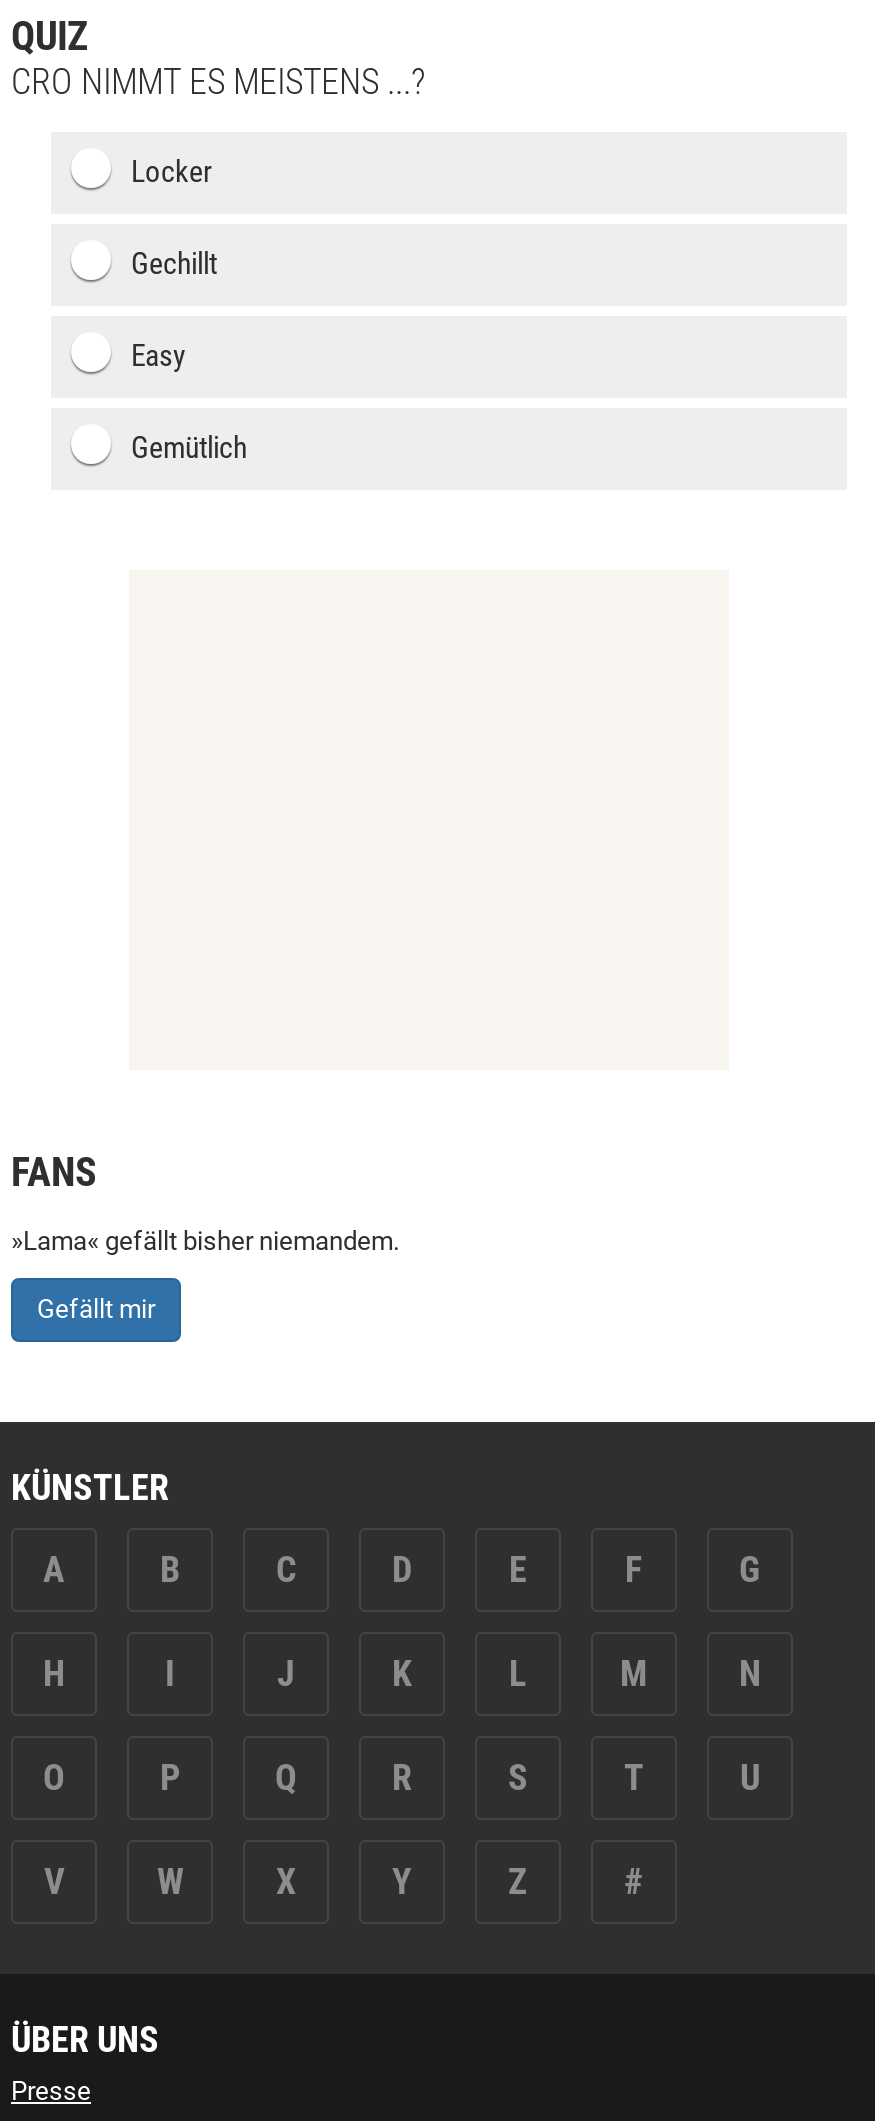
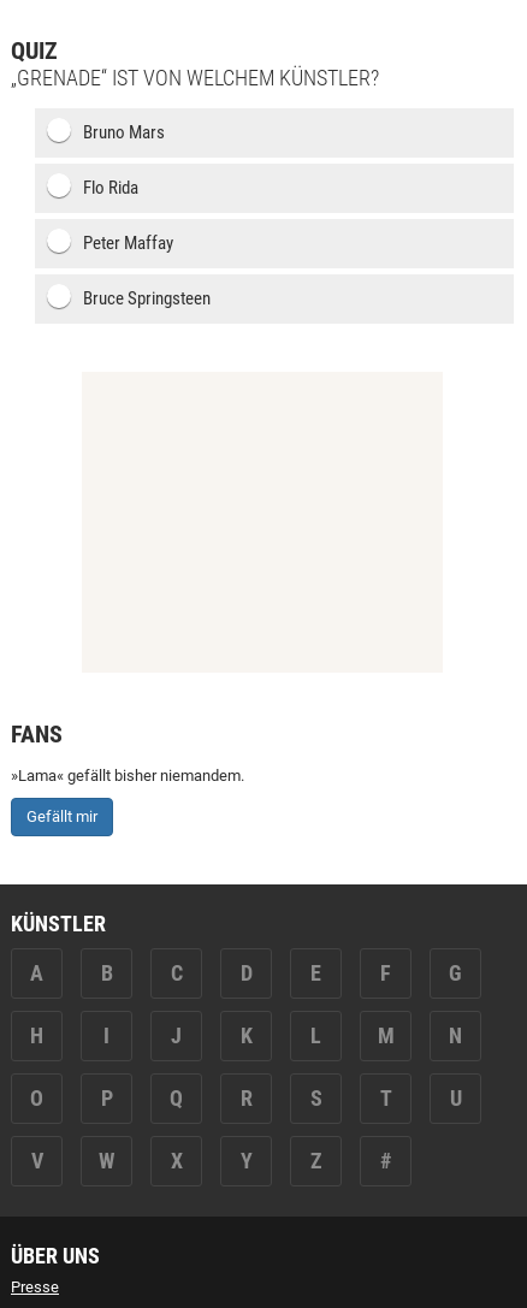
- CRO NIMMT ES MEISTENS ...?
+ „GRENADE“ IST VON WELCHEM KÜNSTLER?

- Locker
+ Bruno Mars

- Gechillt
+ Flo Rida

- Easy
+ Peter Maffay

- Gemütlich
+ Bruce Springsteen
